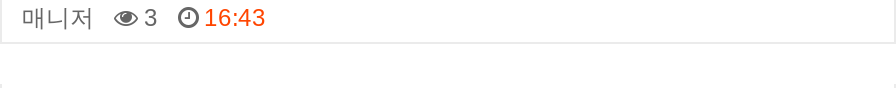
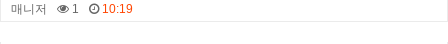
- 3
+ 1

- 16:43
+ 10:19
